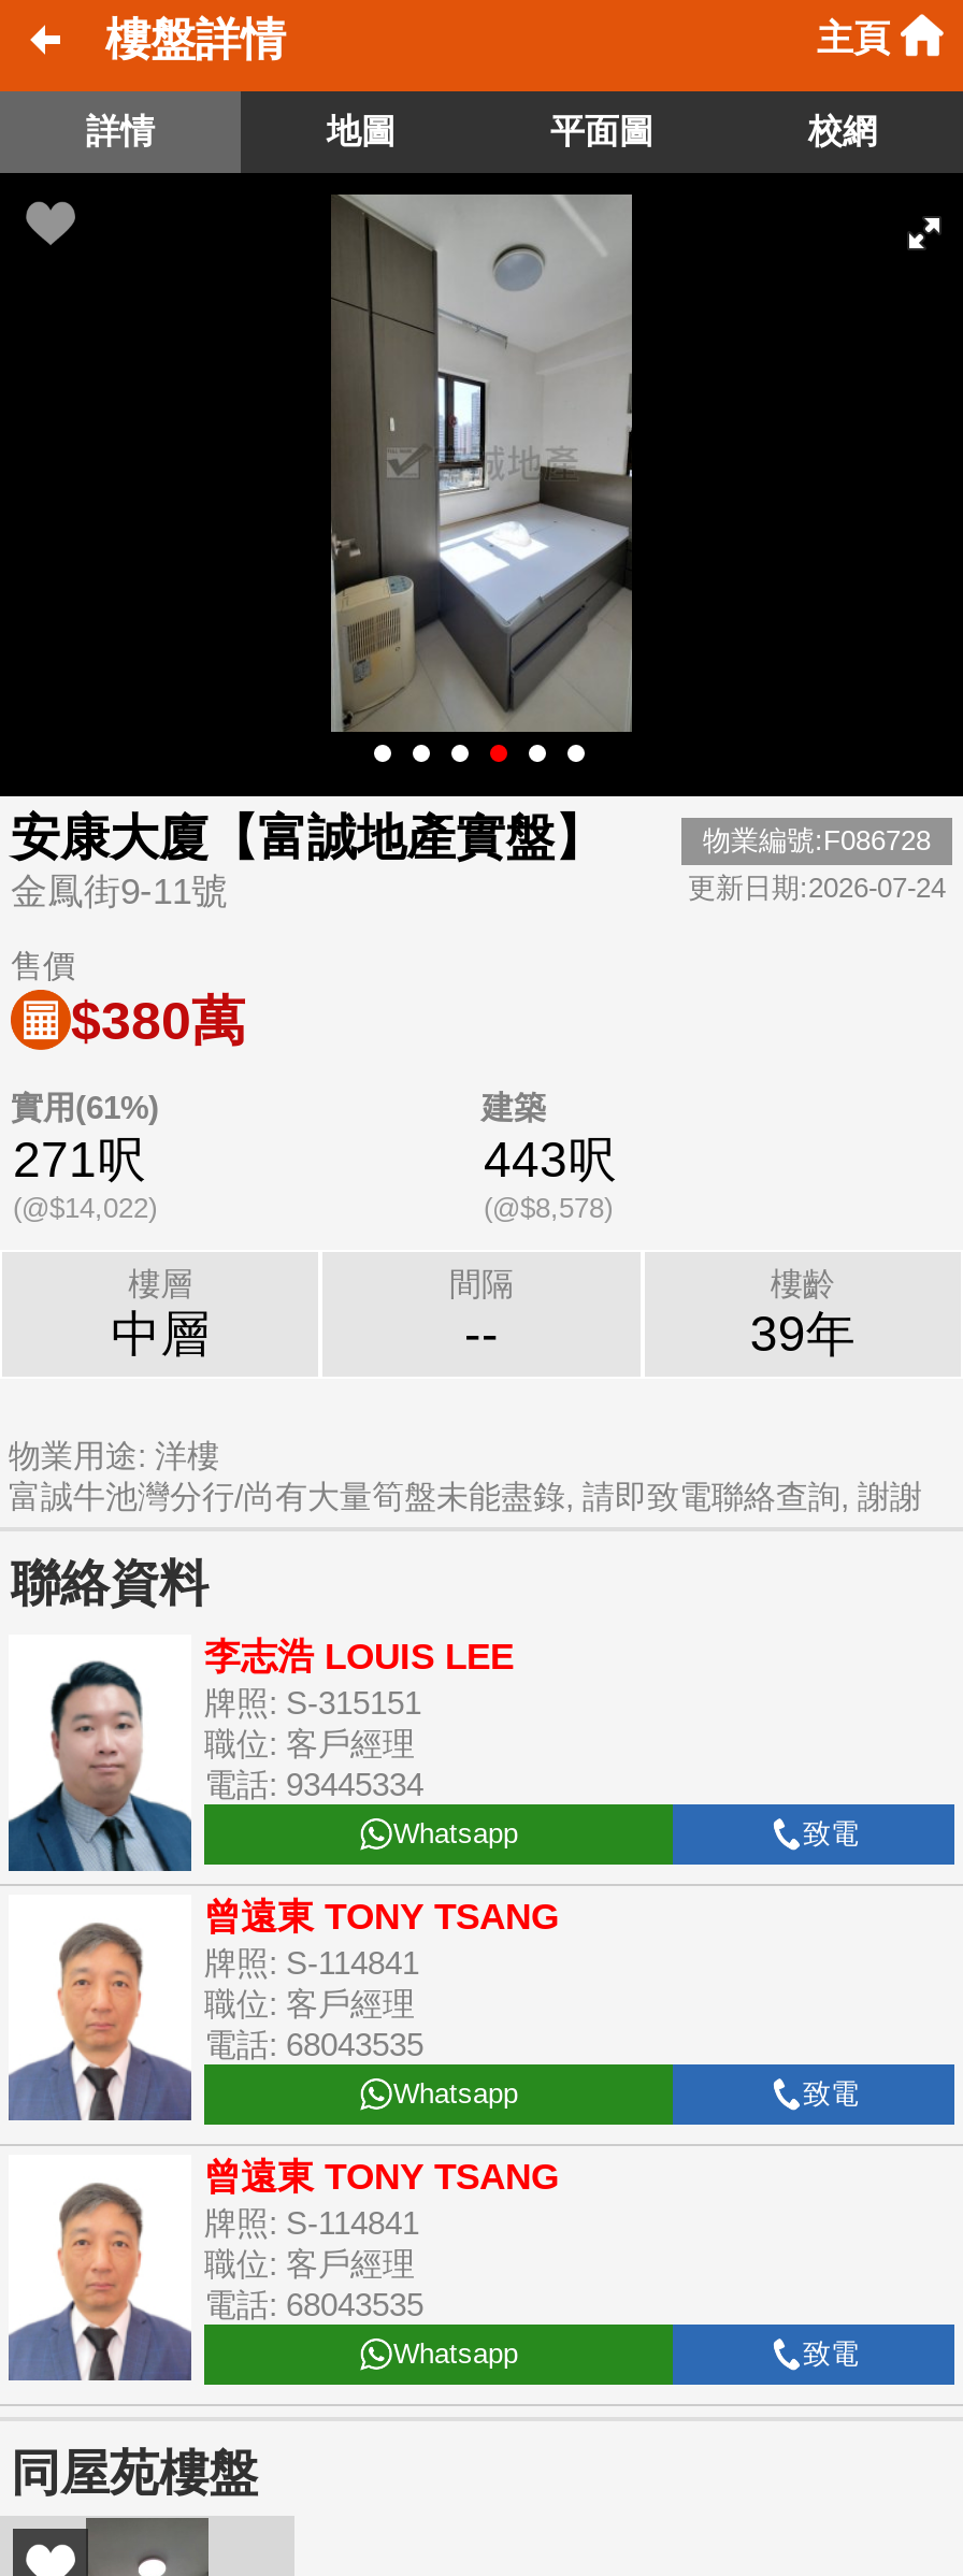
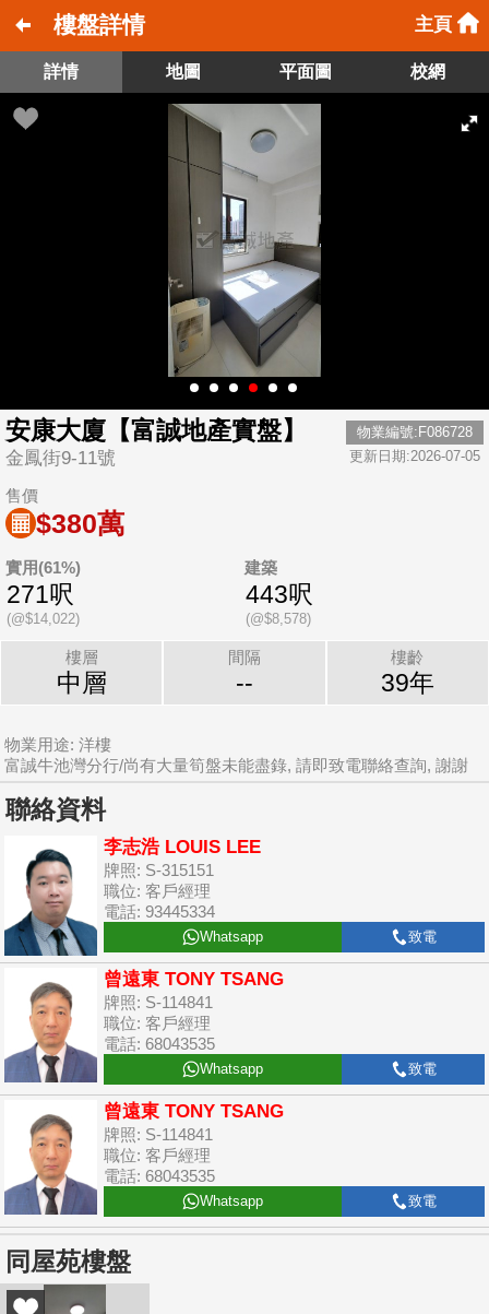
- 更新日期:2026-07-24
+ 更新日期:2026-07-05
